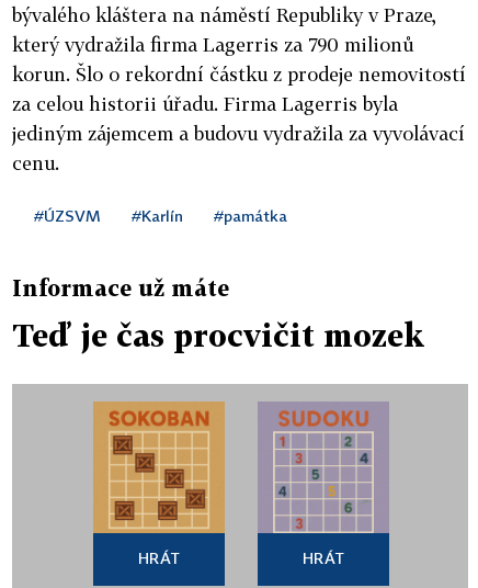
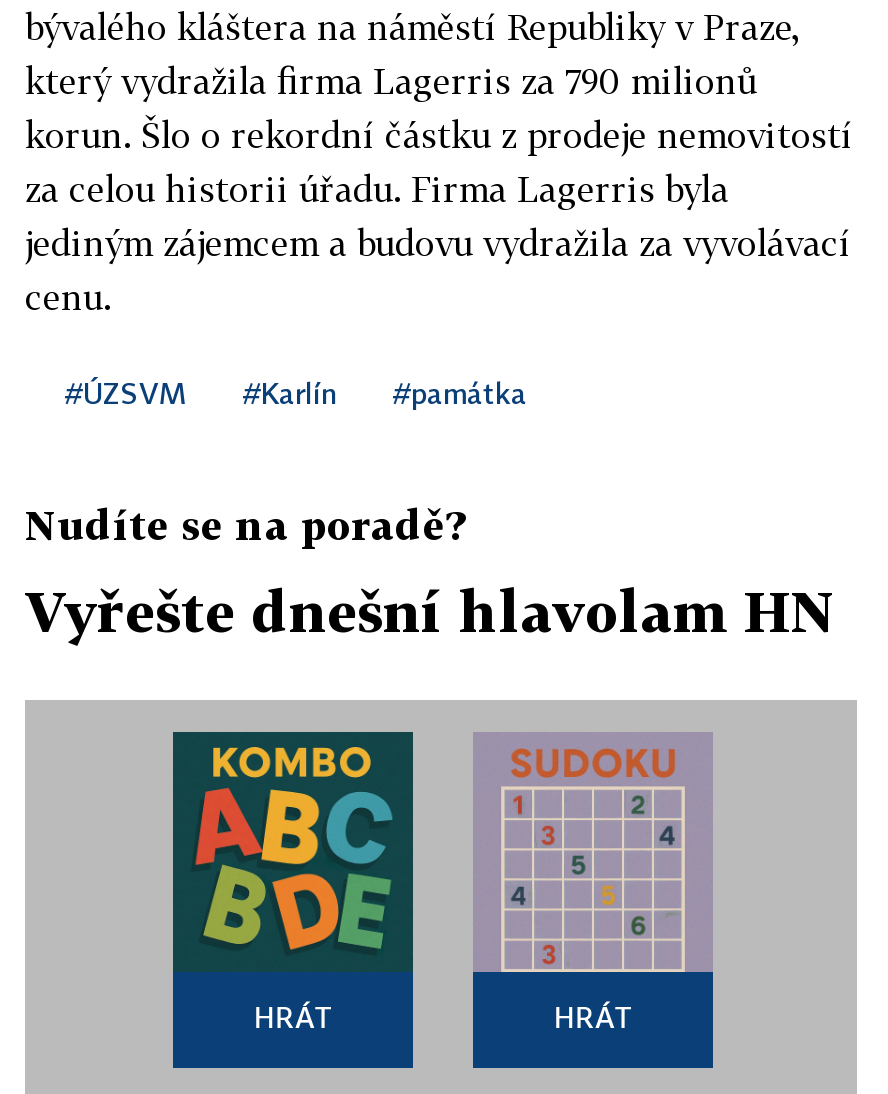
- Informace už máte
+ Nudíte se na poradě?

- Teď je čas procvičit mozek
+ Vyřešte dnešní hlavolam HN

- [image]
+ [image]
